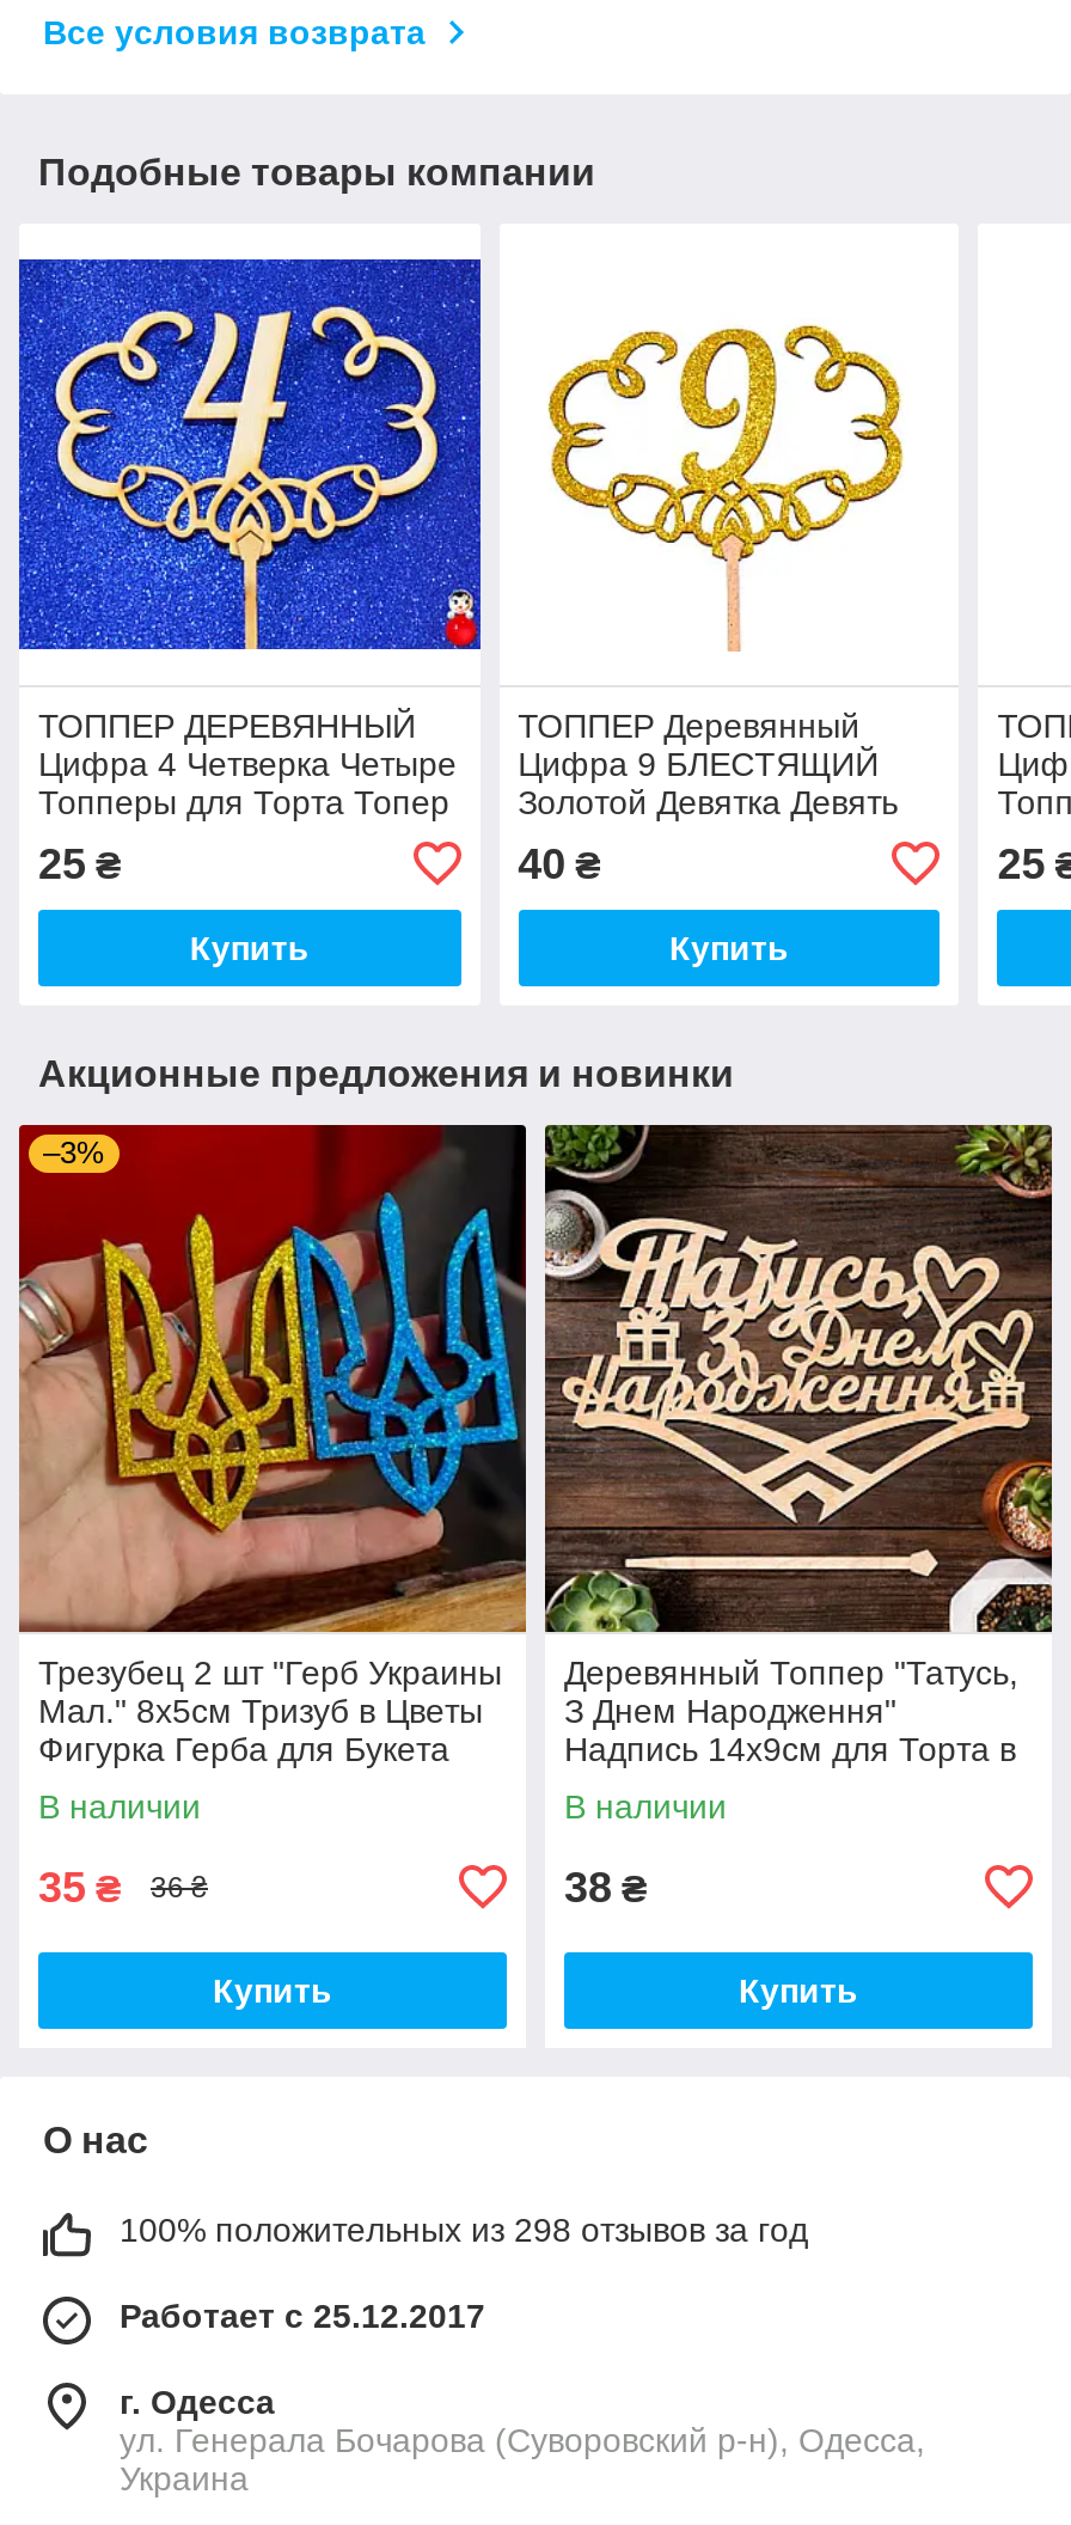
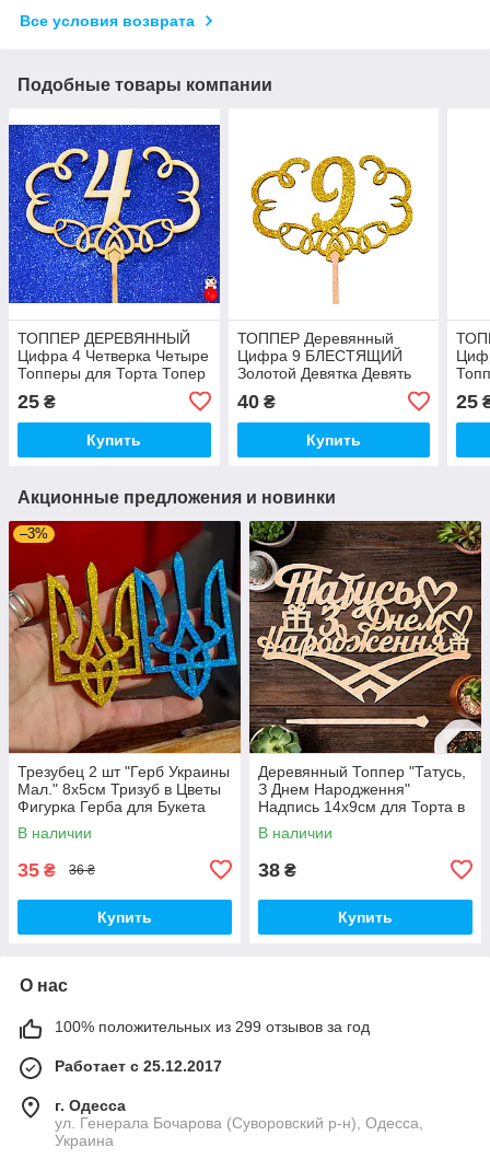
- 100% положительных из 298 отзывов за год
+ 100% положительных из 299 отзывов за год
